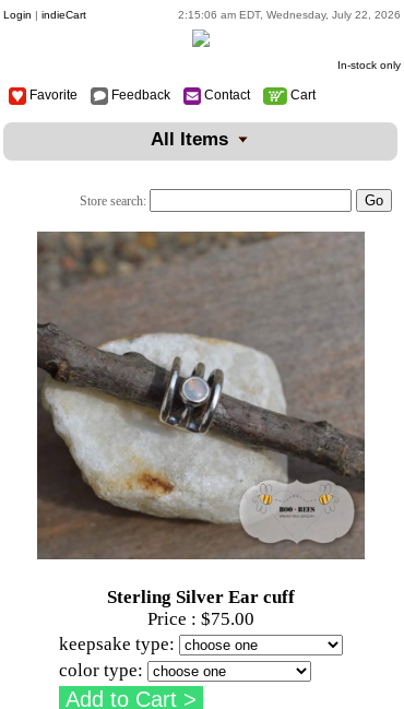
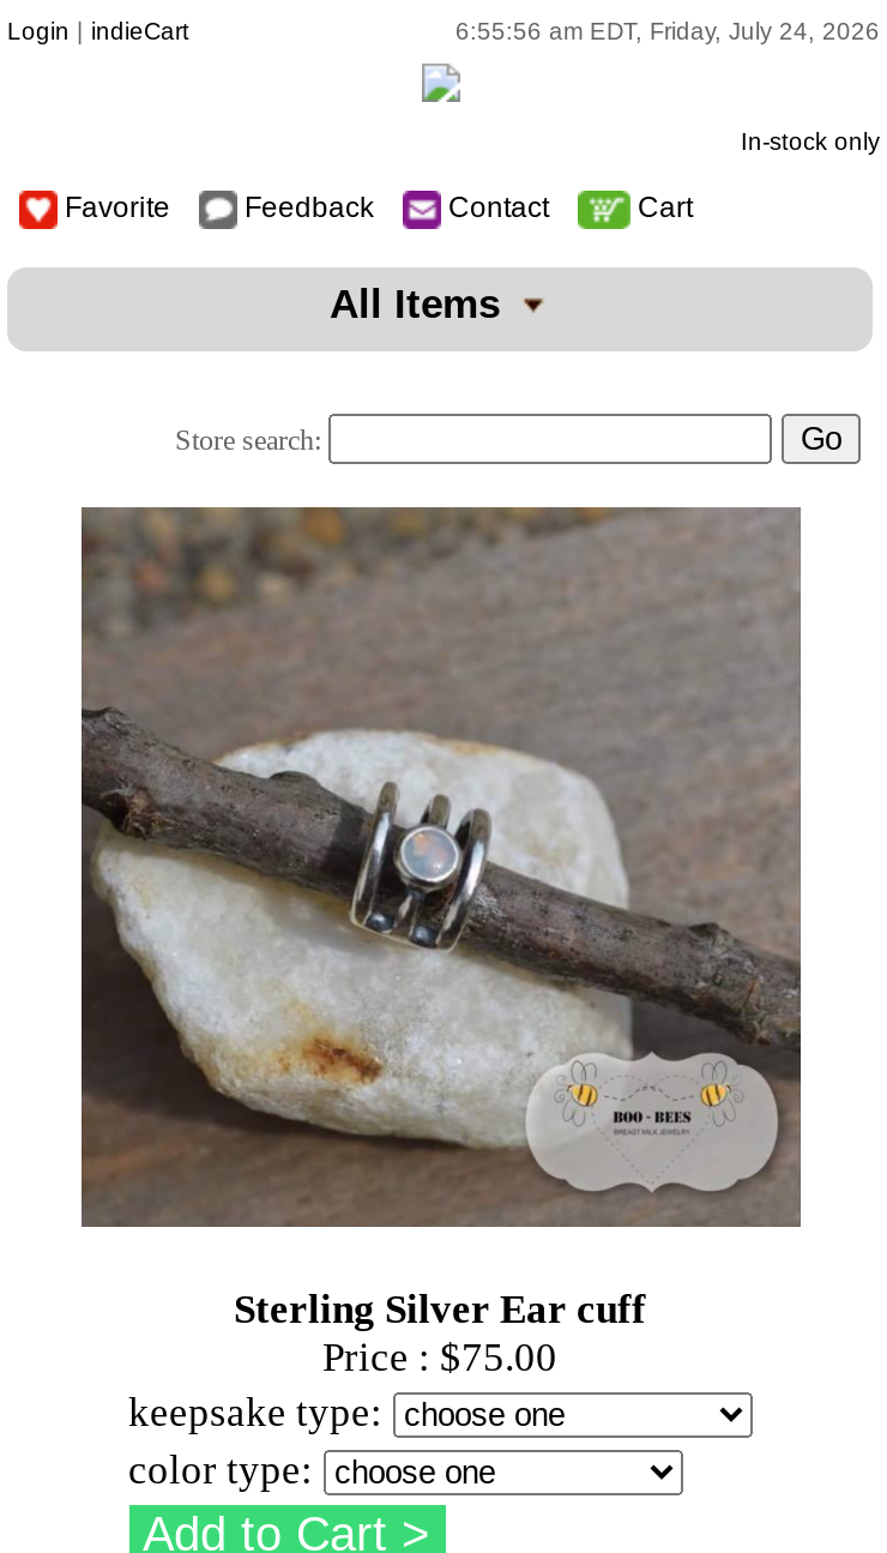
- 2:15:06 am EDT, Wednesday, July 22, 2026
+ 6:55:56 am EDT, Friday, July 24, 2026
